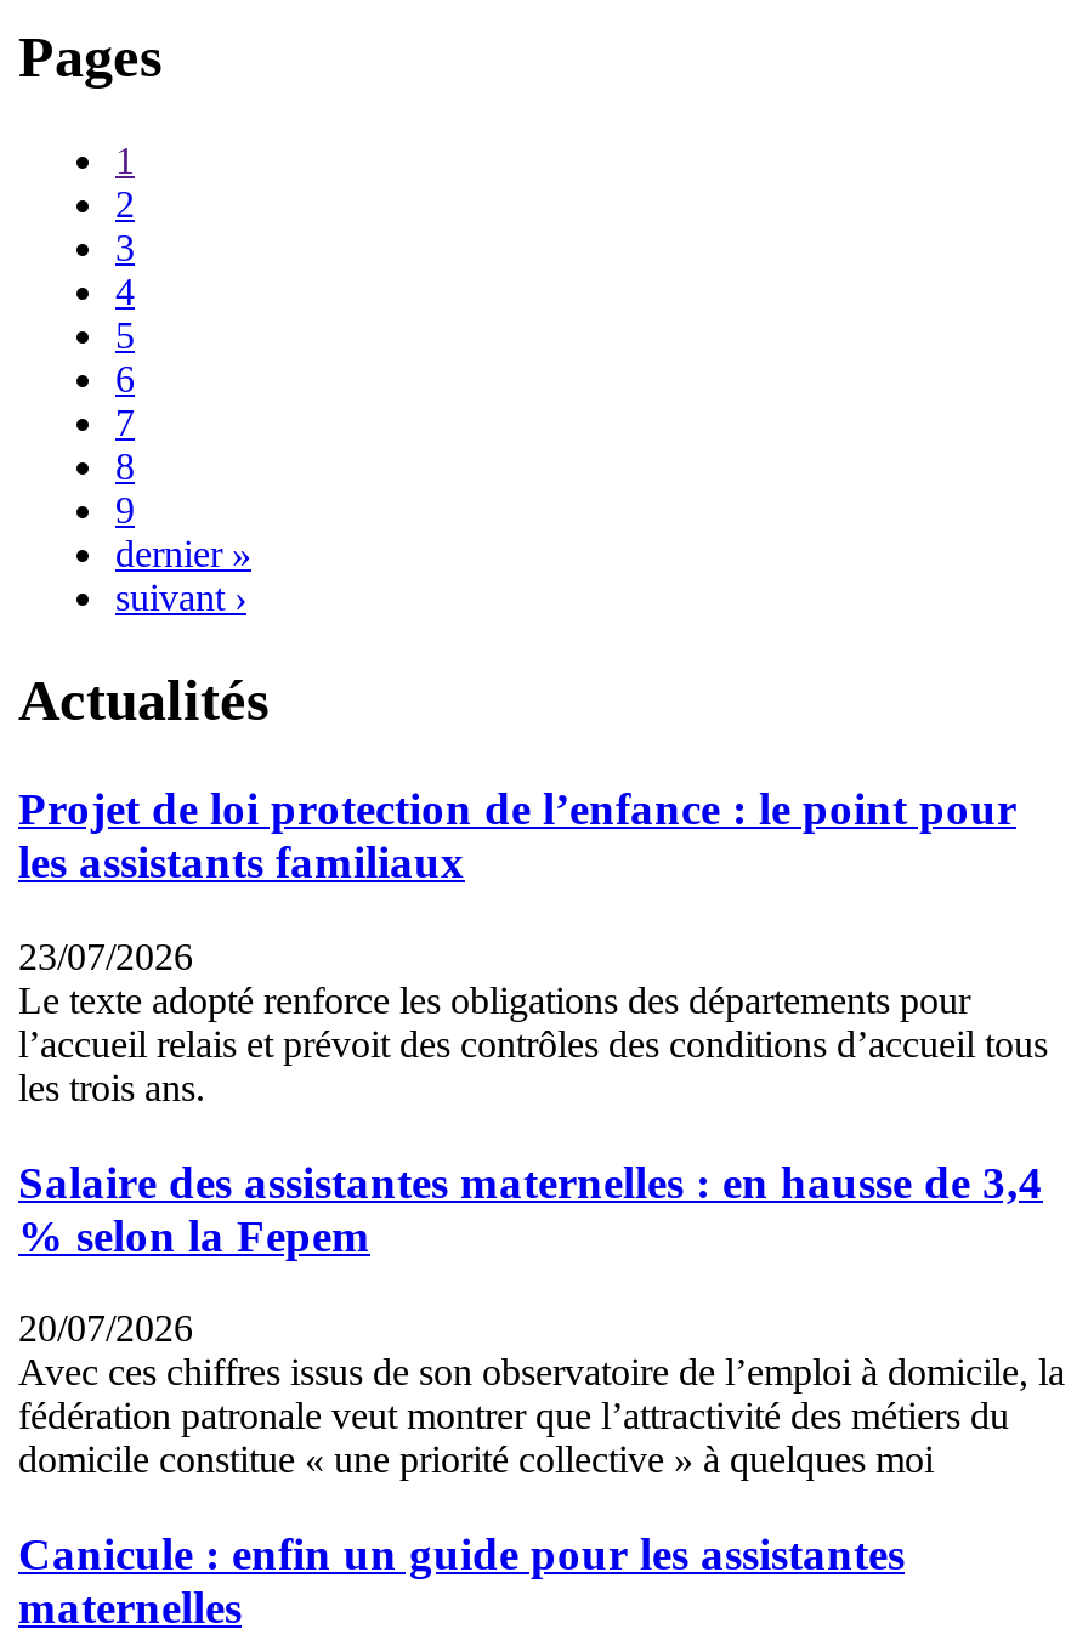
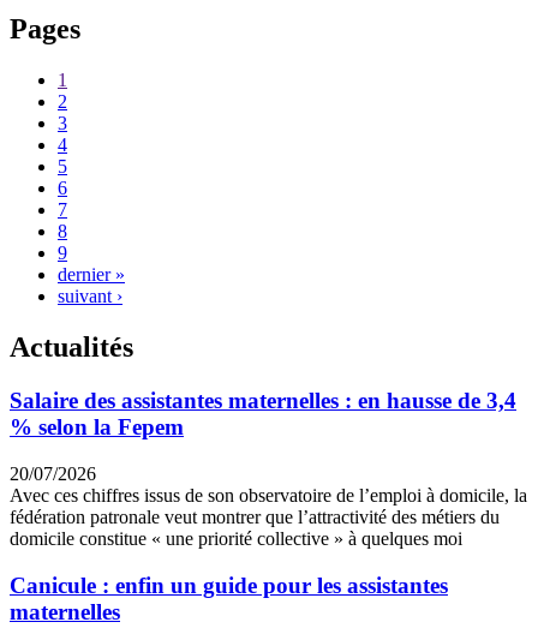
- Projet de loi protection de l’enfance : le point pour
- les assistants familiaux
- 23/07/2026
- Le texte adopté renforce les obligations des départements pour
- l’accueil relais et prévoit des contrôles des conditions d’accueil tous
- les trois ans.
